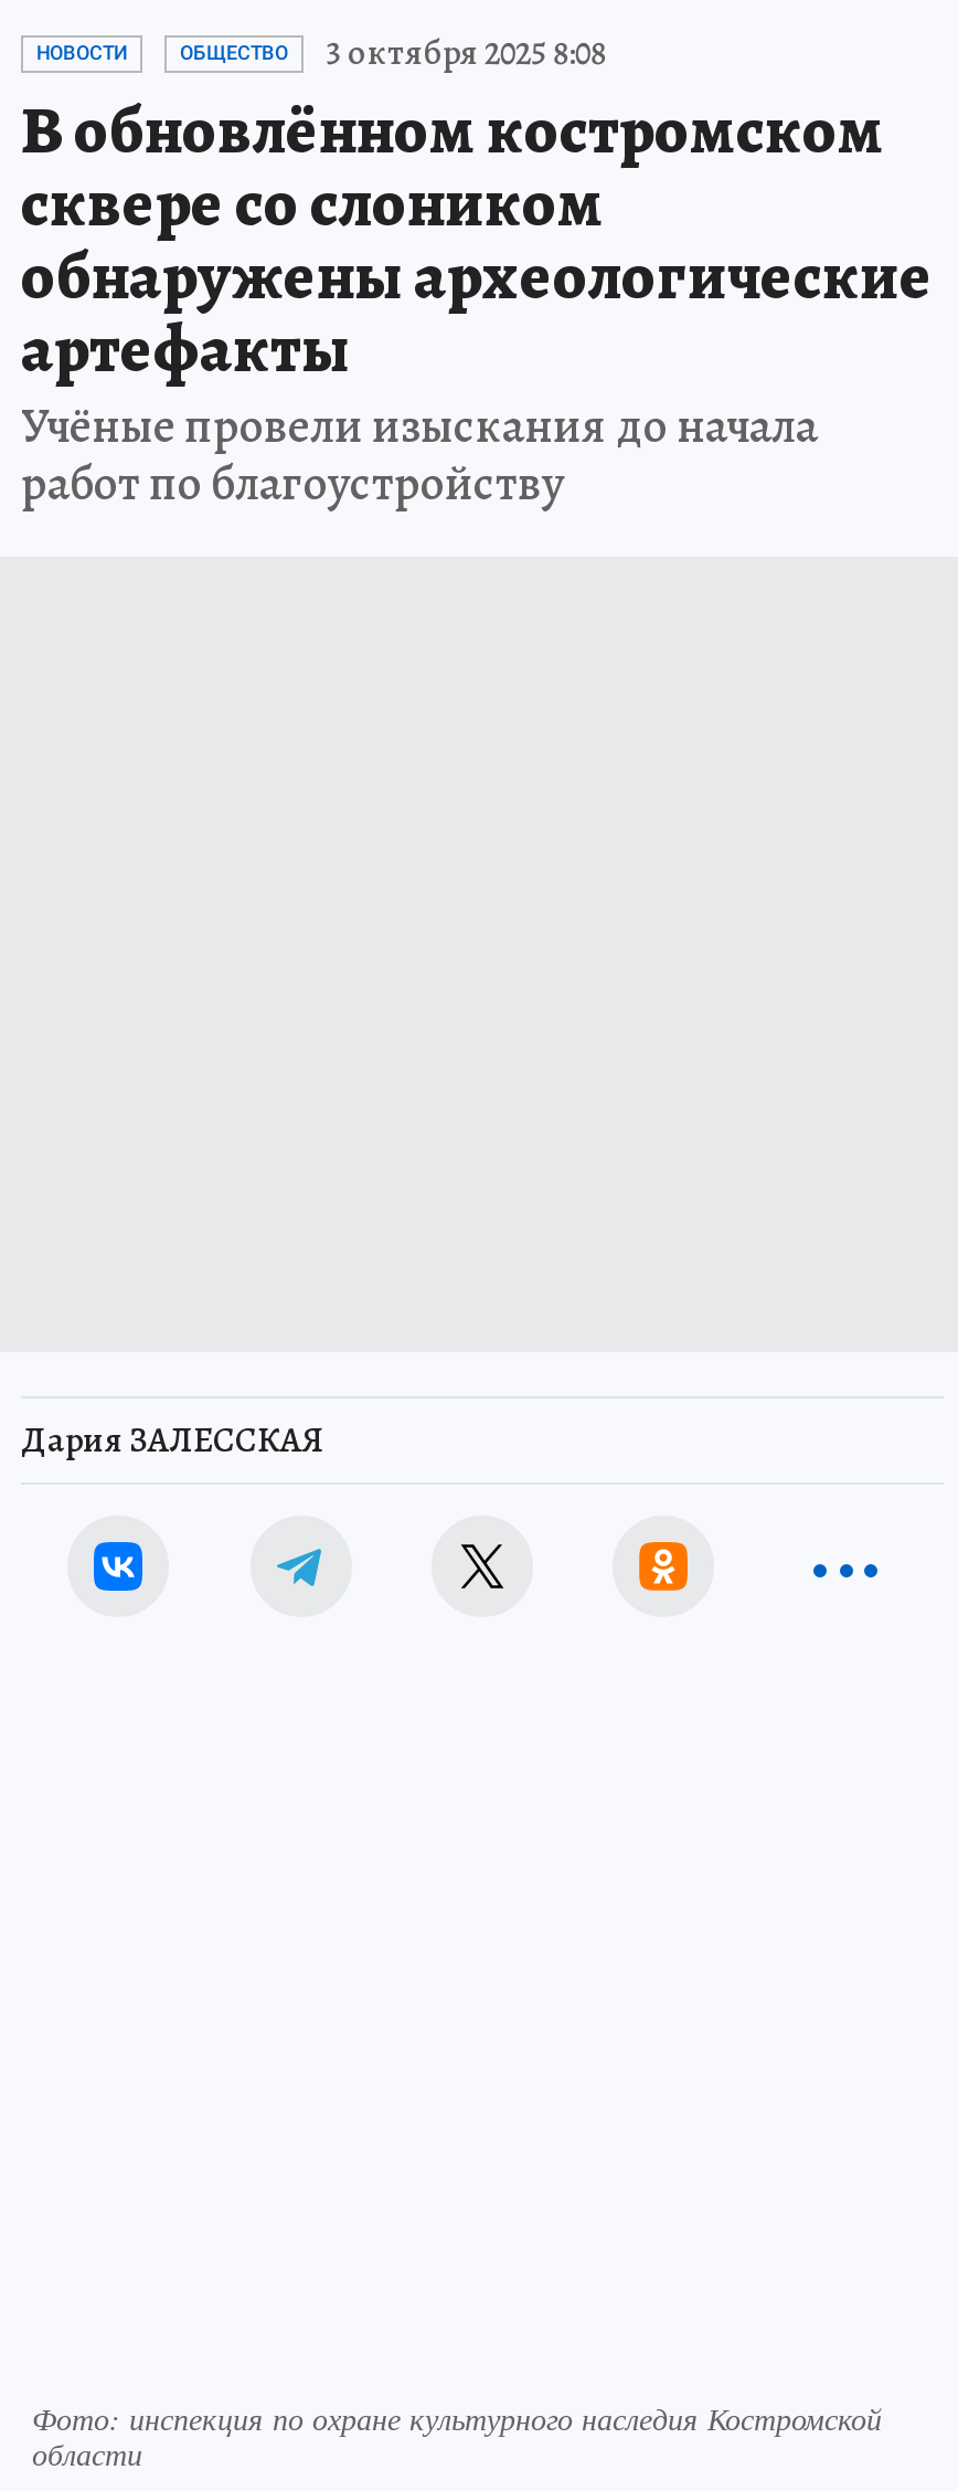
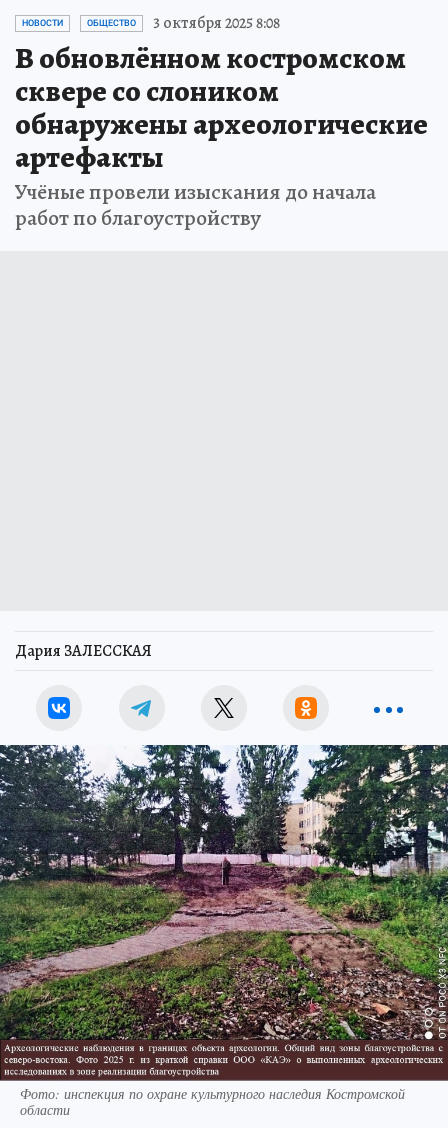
+ [image]
